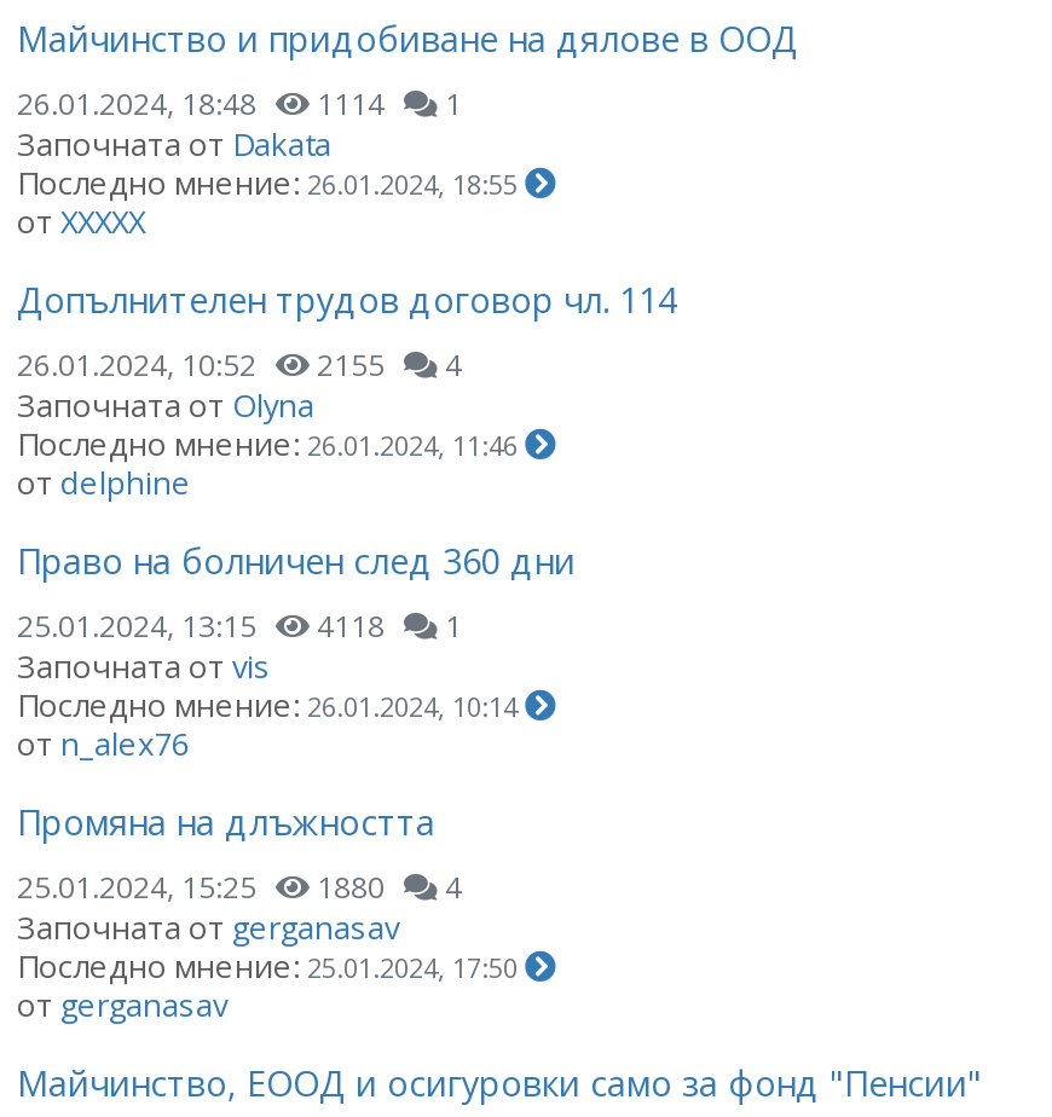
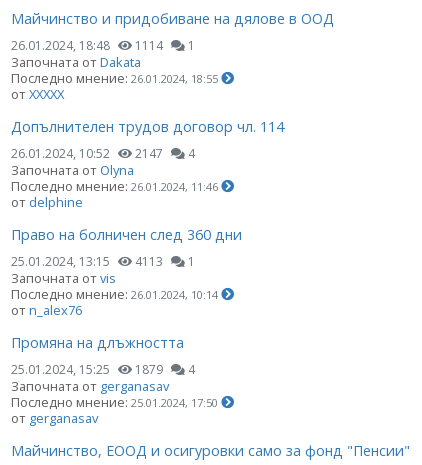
- 26.01.2024, 10:52 2155 4
+ 26.01.2024, 10:52 2147 4

- 25.01.2024, 13:15 4118 1
+ 25.01.2024, 13:15 4113 1

- 25.01.2024, 15:25 1880 4
+ 25.01.2024, 15:25 1879 4
